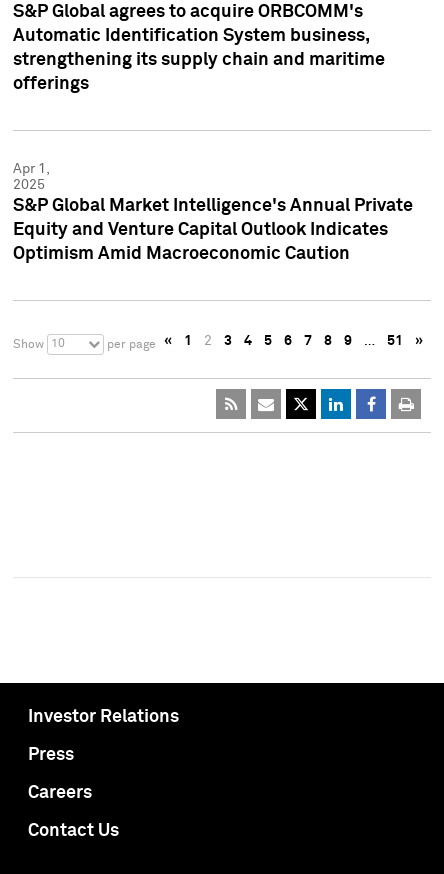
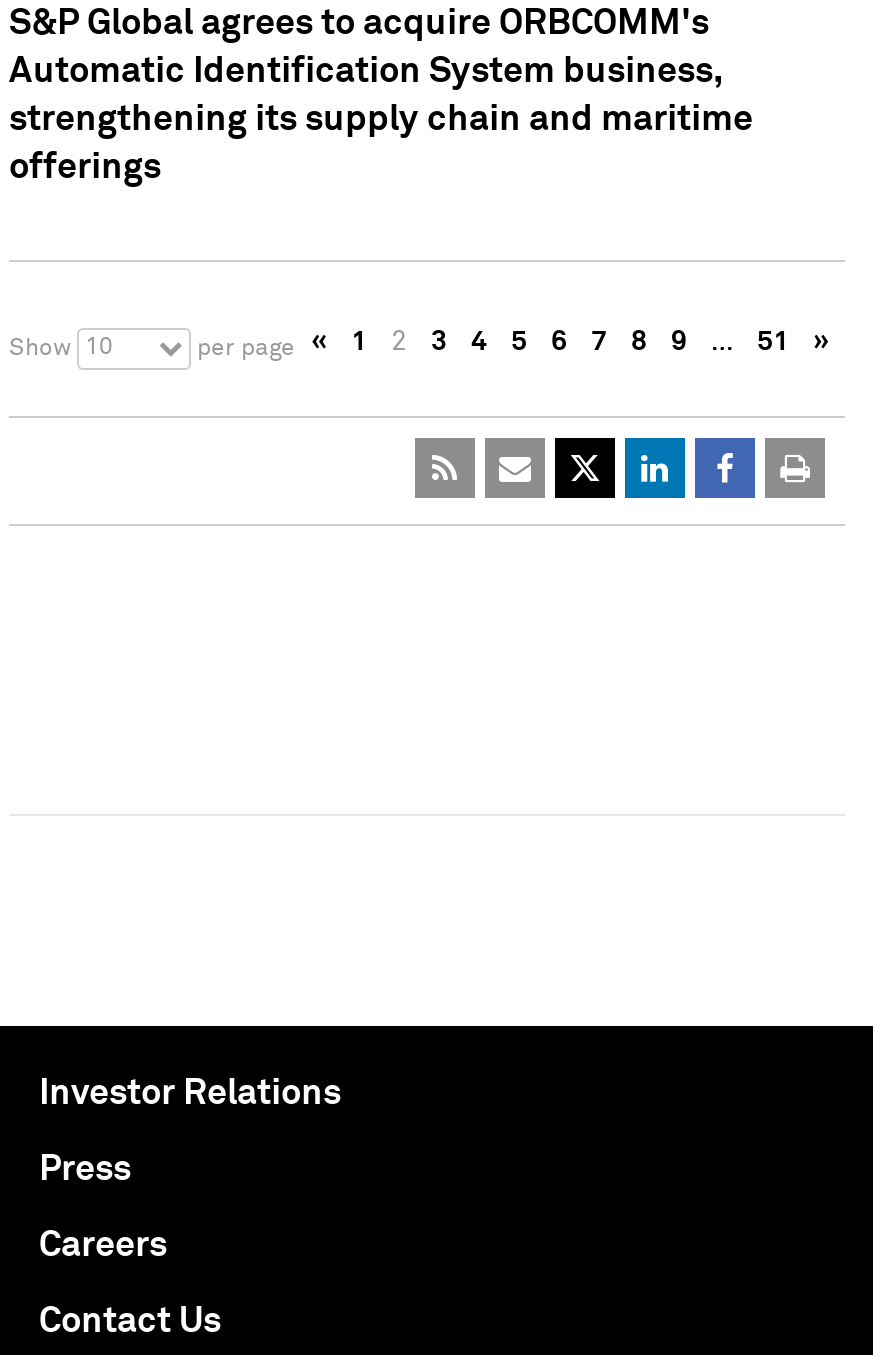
- Apr 1,
- 2025
- S&P Global Market Intelligence's Annual Private
- Equity and Venture Capital Outlook Indicates
- Optimism Amid Macroeconomic Caution
